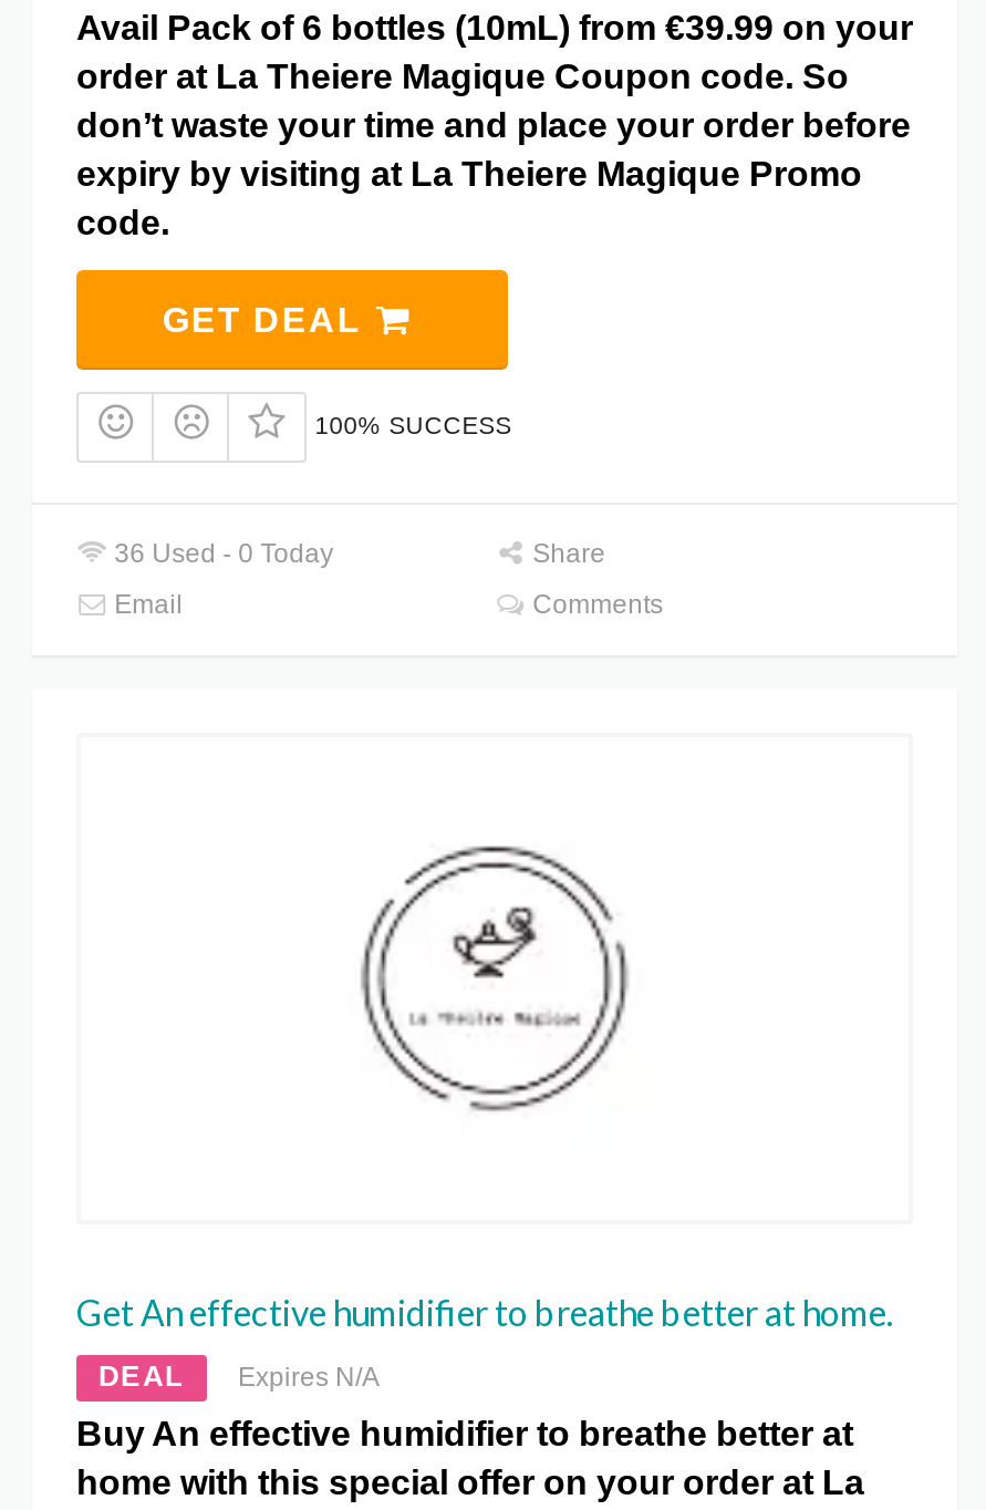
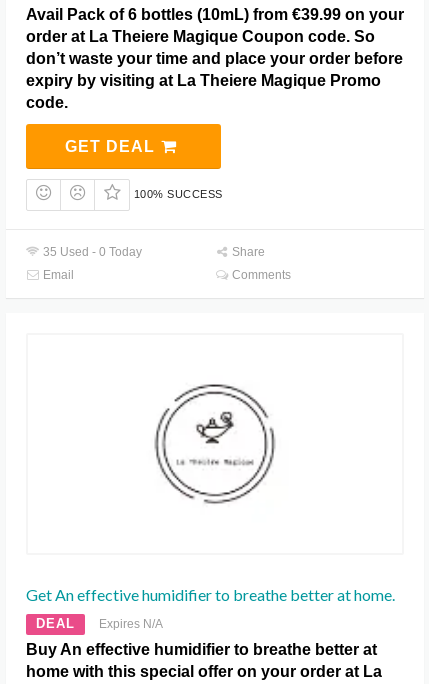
- 36 Used - 0 Today
+ 35 Used - 0 Today
